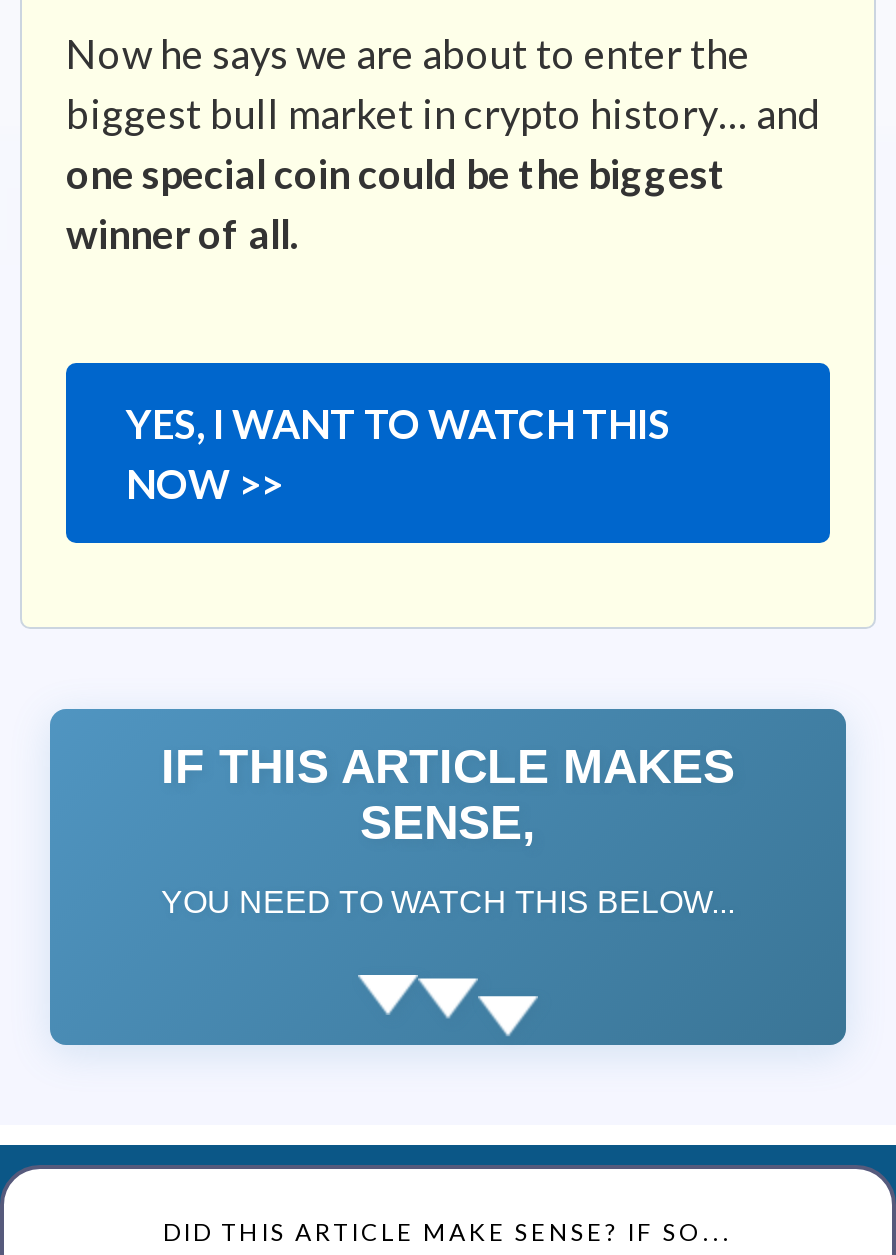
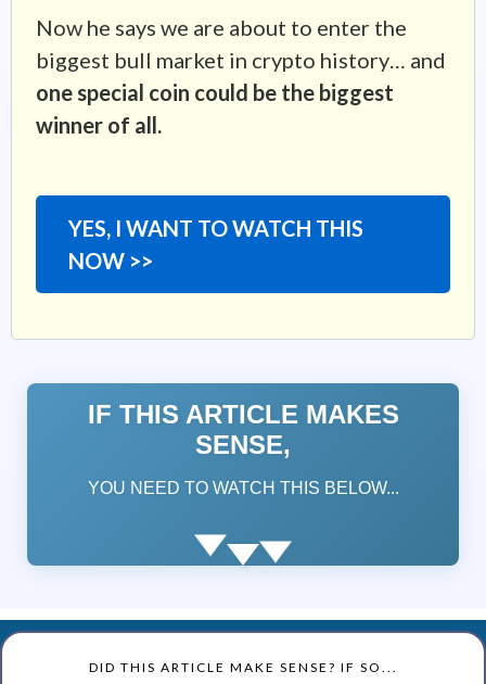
- [image]
+ [image]
